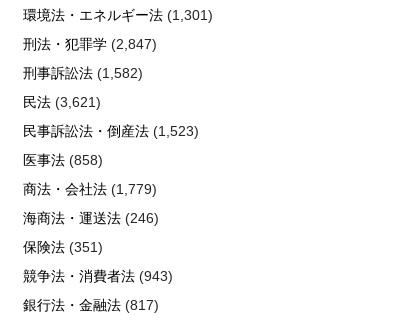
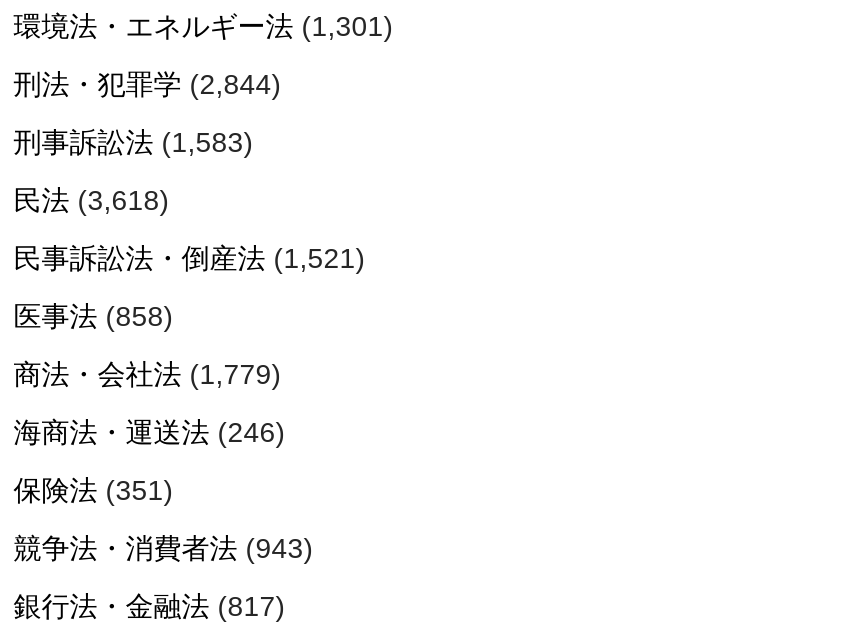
- 刑法・犯罪学(2,847)
+ 刑法・犯罪学(2,844)

- 刑事訴訟法(1,582)
+ 刑事訴訟法(1,583)

- 民法(3,621)
+ 民法(3,618)

- 民事訴訟法・倒産法(1,523)
+ 民事訴訟法・倒産法(1,521)
